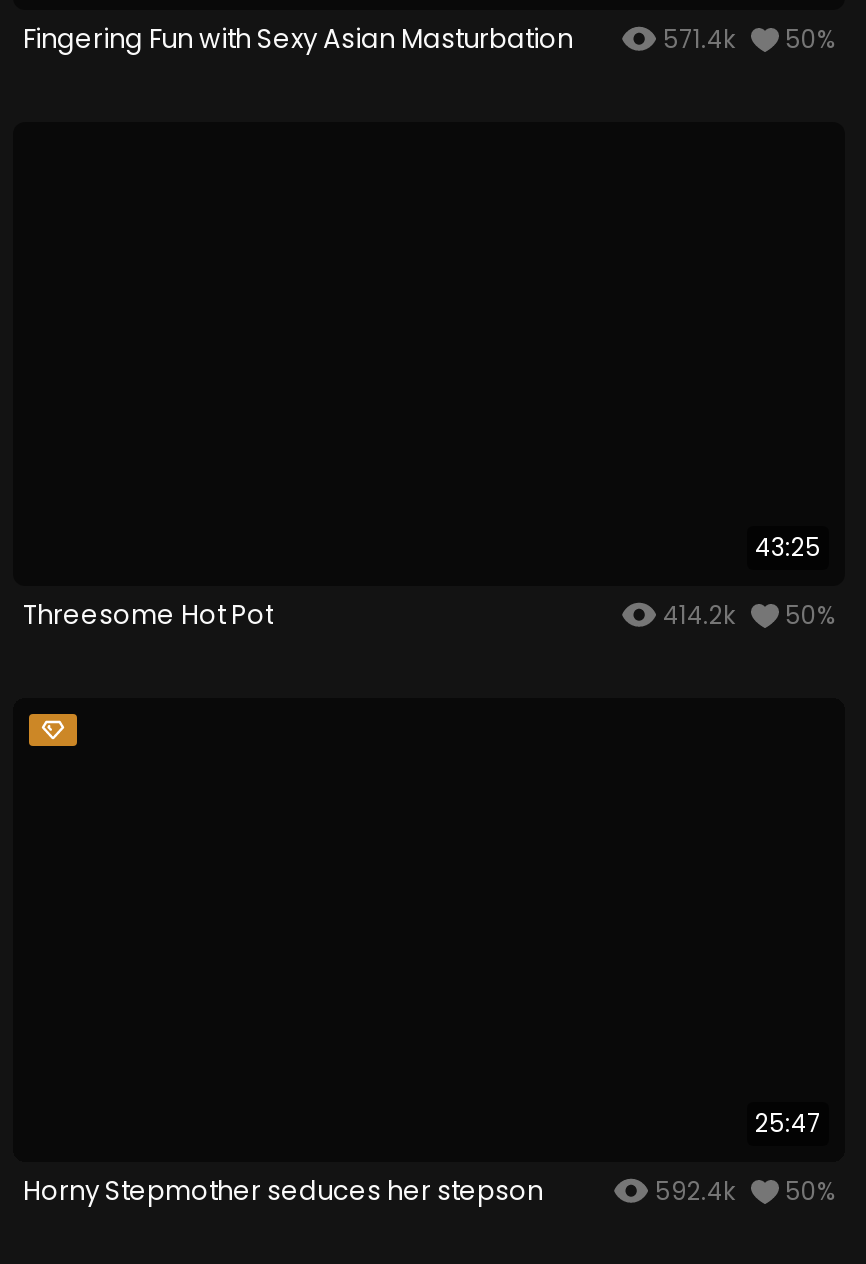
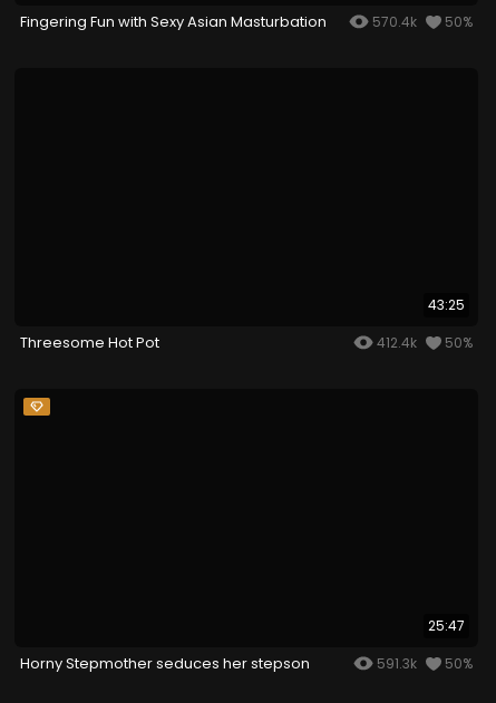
- 571.4k 50%
+ 570.4k 50%

- 414.2k 50%
+ 412.4k 50%

- 592.4k 50%
+ 591.3k 50%
